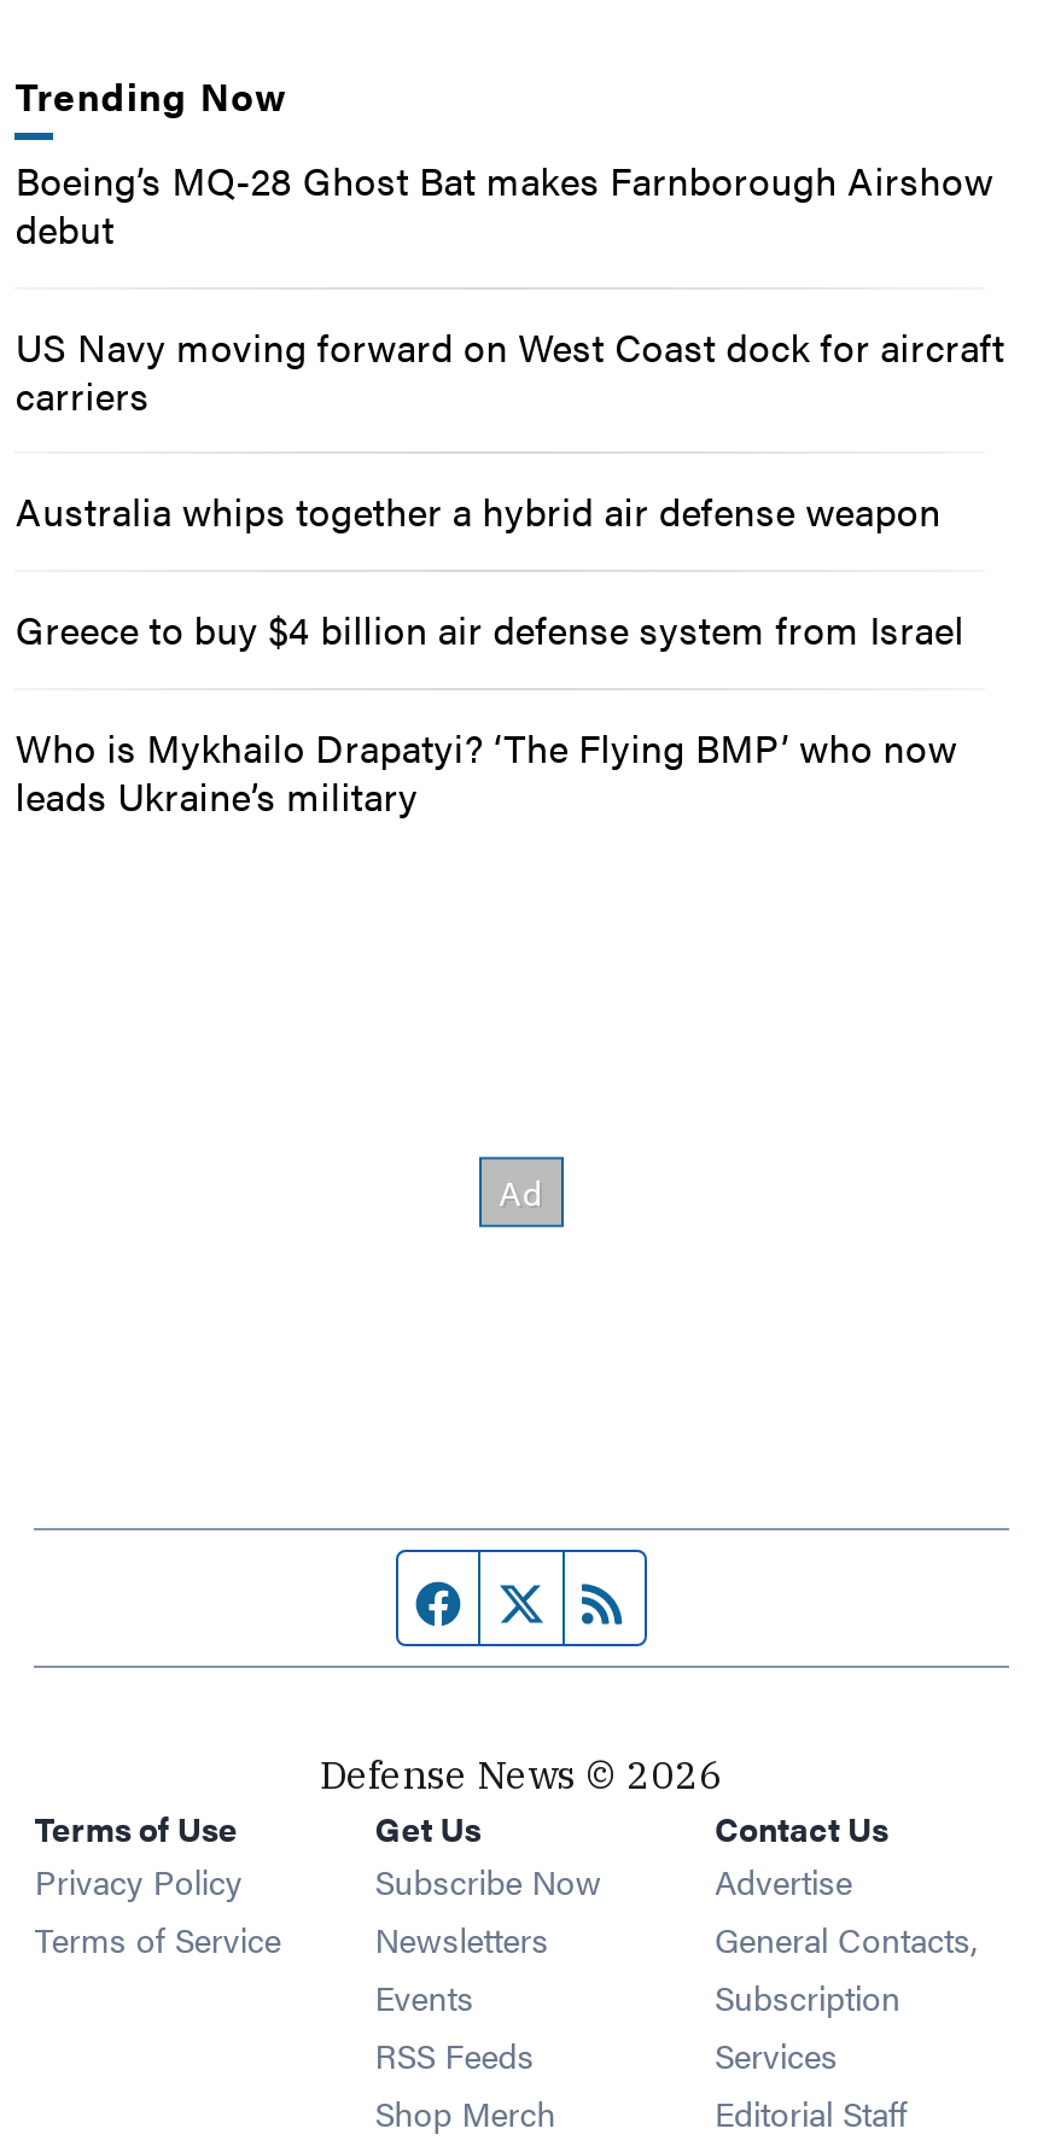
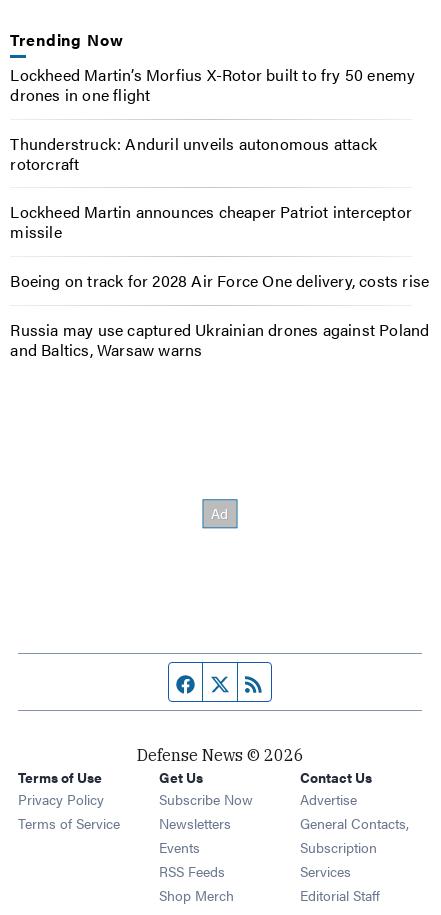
- Boeing’s MQ-28 Ghost Bat makes Farnborough Airshow
- debut
+ Lockheed Martin’s Morfius X-Rotor built to fry 50 enemy
+ drones in one flight

- US Navy moving forward on West Coast dock for aircraft
- carriers
+ Thunderstruck: Anduril unveils autonomous attack
+ rotorcraft

- Australia whips together a hybrid air defense weapon
+ Lockheed Martin announces cheaper Patriot interceptor
+ missile

- Greece to buy $4 billion air defense system from Israel
+ Boeing on track for 2028 Air Force One delivery, costs rise

- Who is Mykhailo Drapatyi? ‘The Flying BMP’ who now
- leads Ukraine’s military
+ Russia may use captured Ukrainian drones against Poland
+ and Baltics, Warsaw warns
